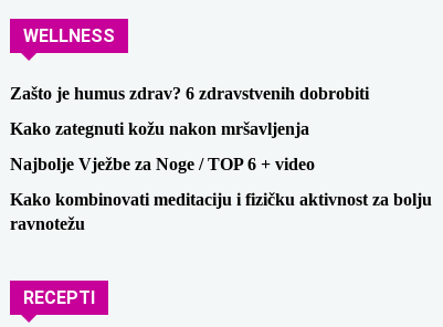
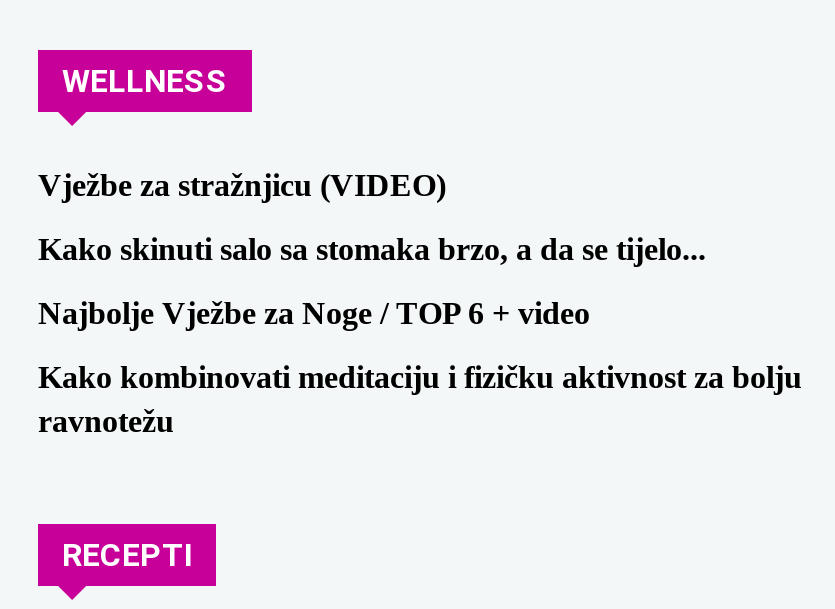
- Zašto je humus zdrav? 6 zdravstvenih dobrobiti
+ Vježbe za stražnjicu (VIDEO)

- Kako zategnuti kožu nakon mršavljenja
+ Kako skinuti salo sa stomaka brzo, a da se tijelo...
